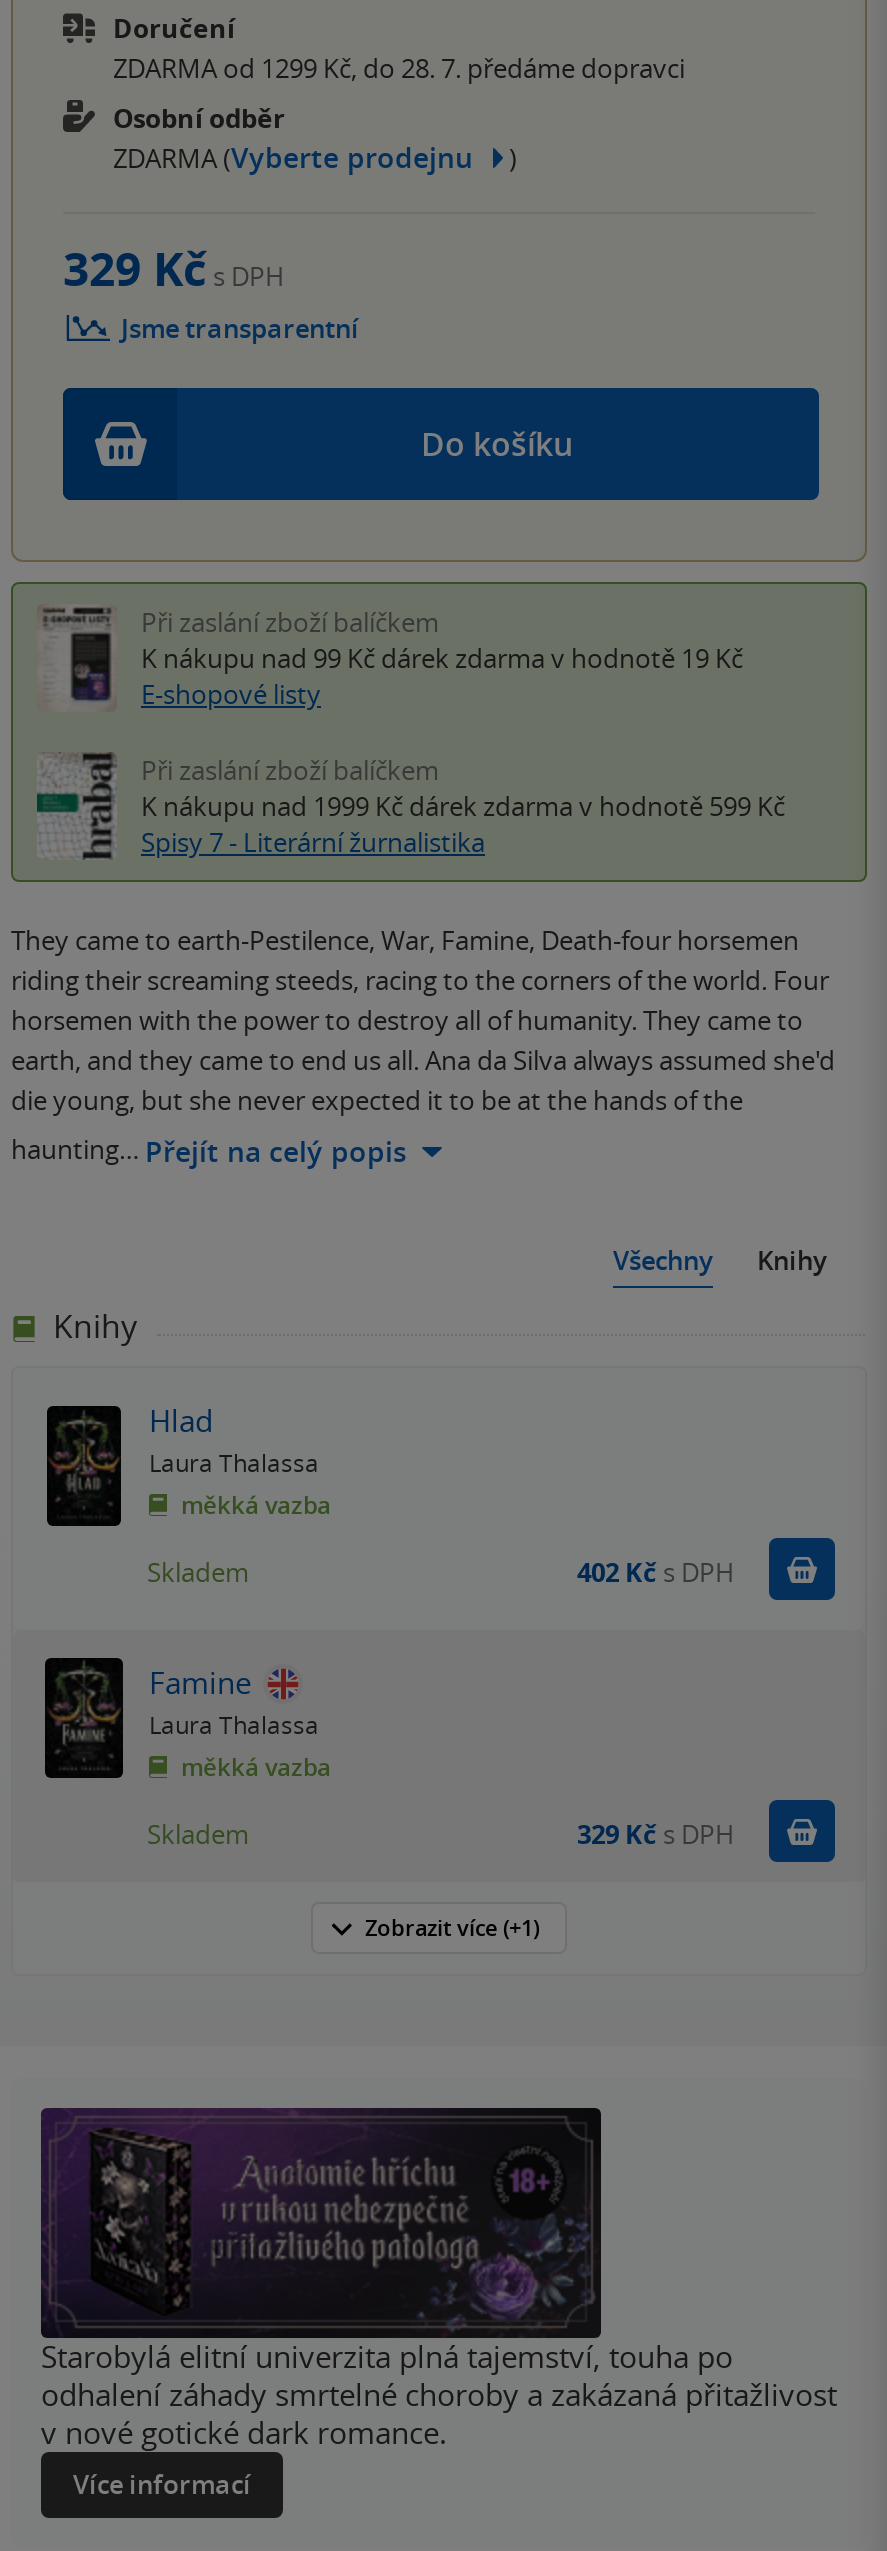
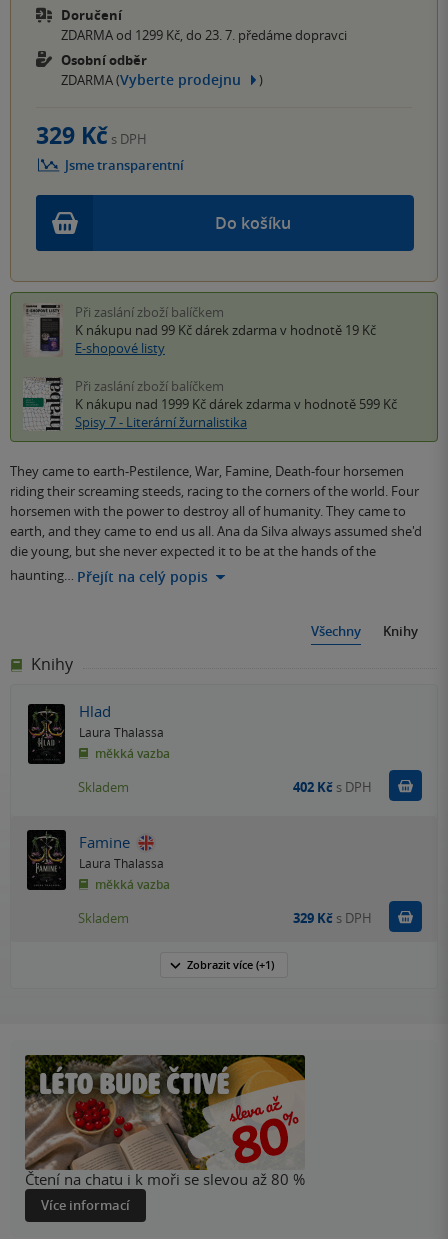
- ZDARMA od 1299 Kč, do 28. 7. předáme dopravci
+ ZDARMA od 1299 Kč, do 23. 7. předáme dopravci

- [image]
+ [image]

- Starobylá elitní univerzita plná tajemství, touha po
- odhalení záhady smrtelné choroby a zakázaná přitažlivost
- v nové gotické dark romance.
+ Čtení na chatu i k moři se slevou až 80 %
